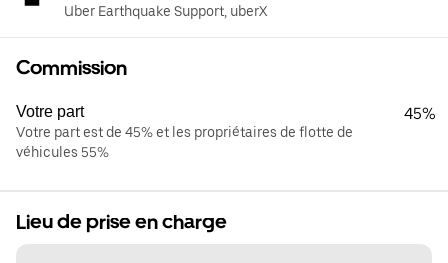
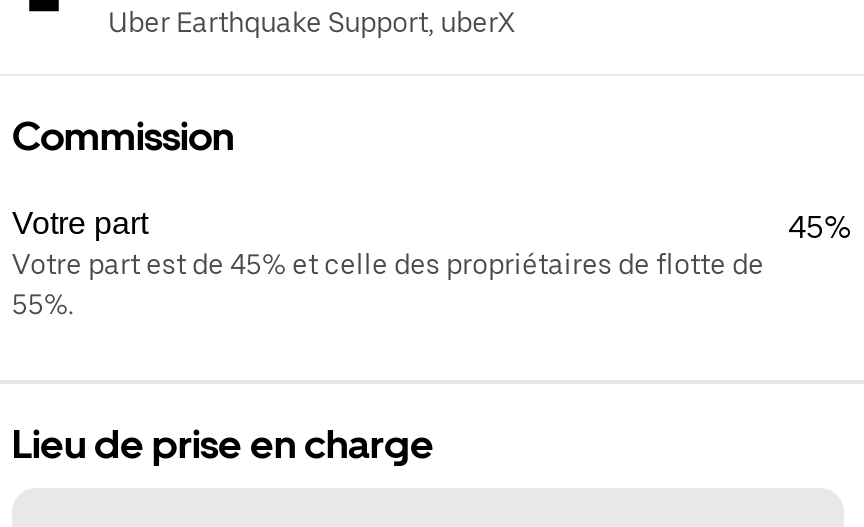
- Votre part est de 45% et les propriétaires de flotte de
- véhicules 55%
+ Votre part est de 45% et celle des propriétaires de flotte de
+ 55%.
